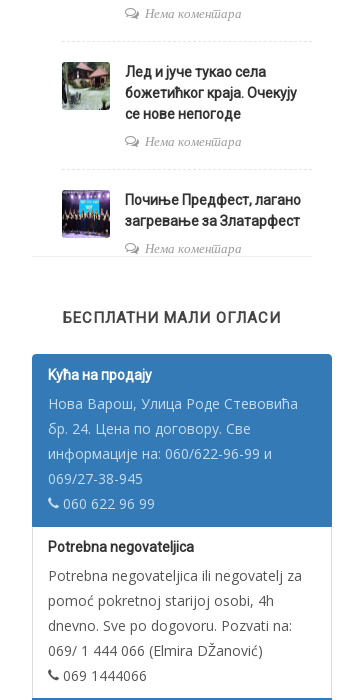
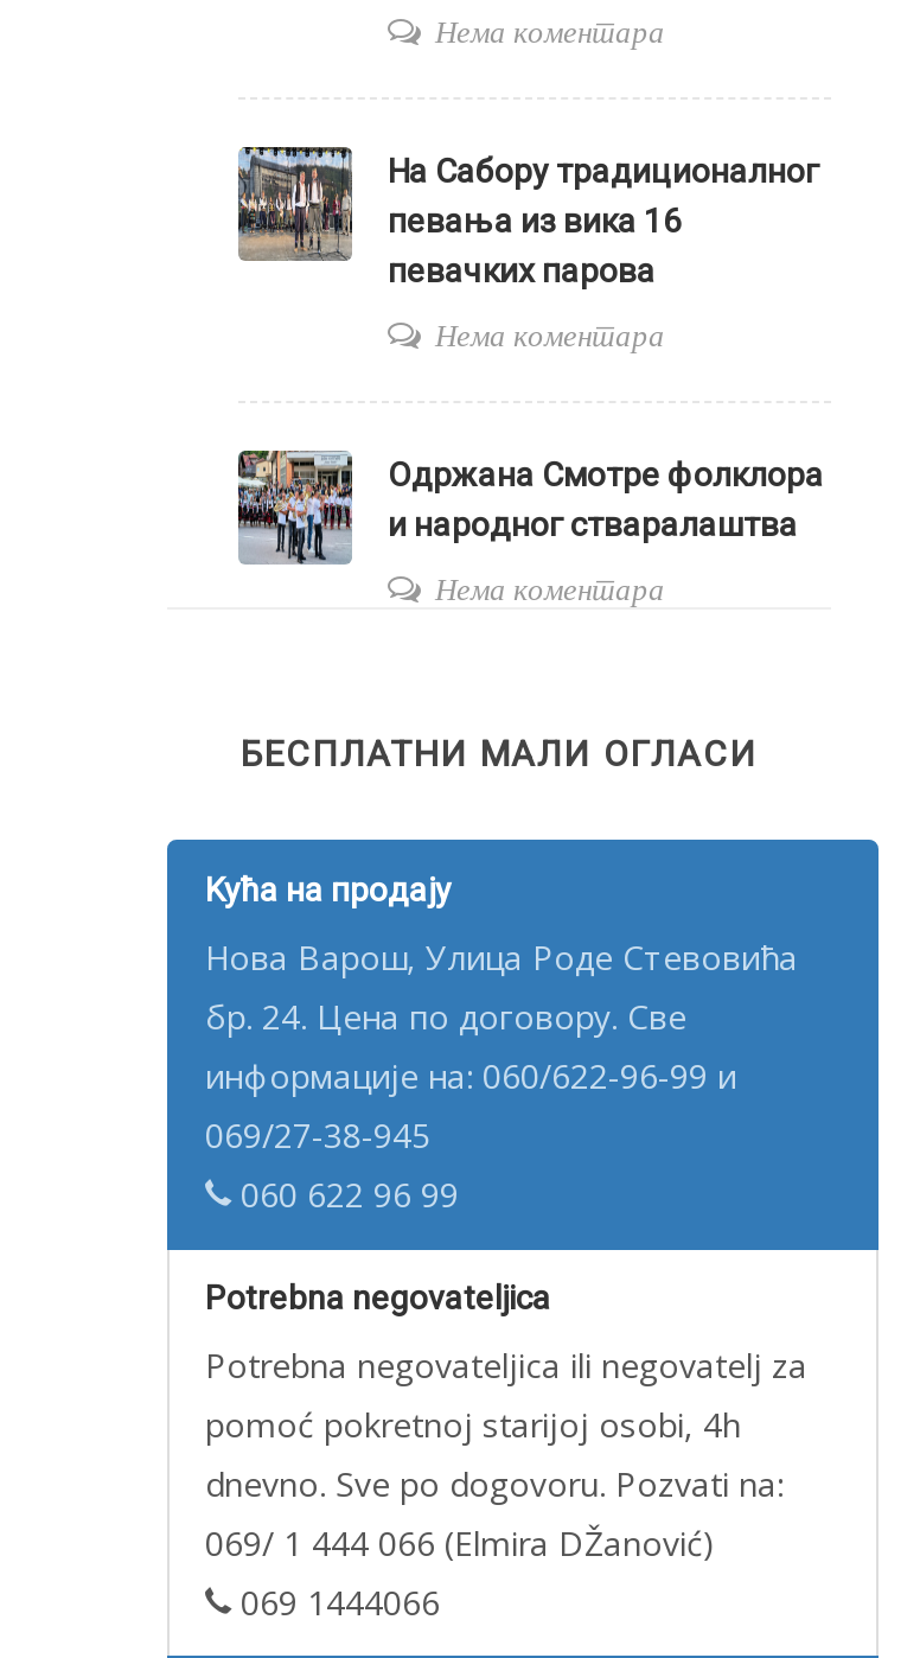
- [image]
- Лед и јуче тукао села
- божетићког краја. Очекују
- се нове непогоде
+ [image]
+ На Сабору традиционалног
+ певања из вика 16
+ певачких парова

- [image]
- Почиње Предфест, лагано
- загревање за Златарфест
+ [image]
+ Одржана Смотре фолклора
+ и народног стваралаштва
